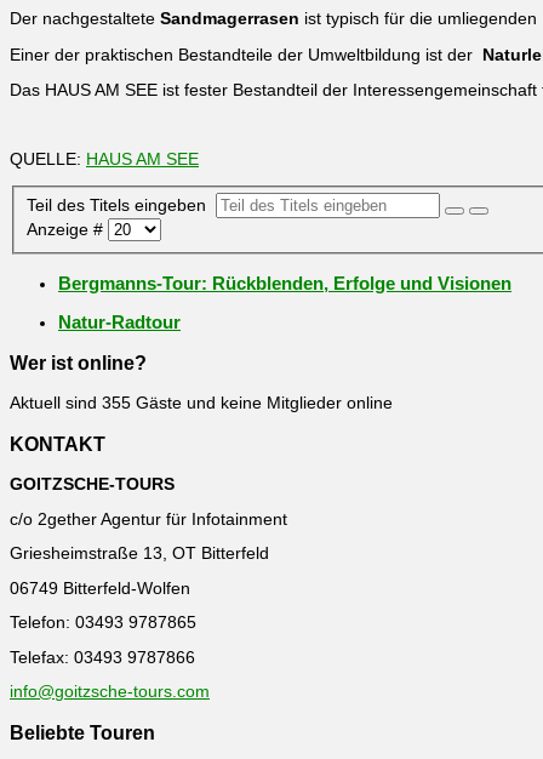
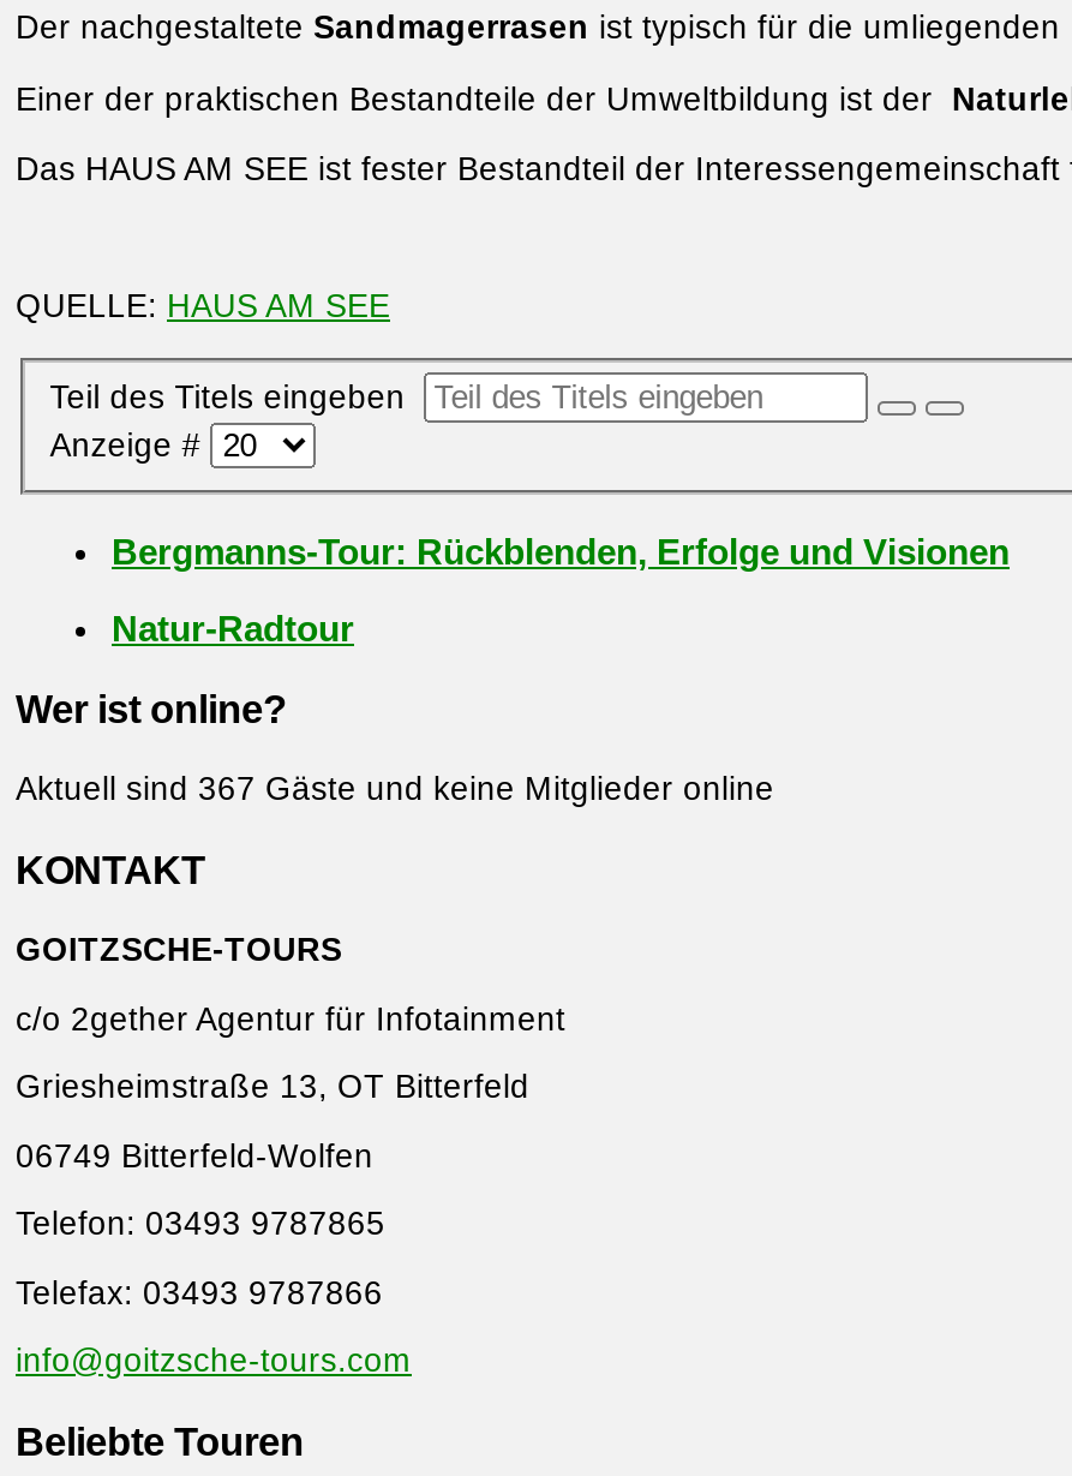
- Aktuell sind 355 Gäste und keine Mitglieder online
+ Aktuell sind 367 Gäste und keine Mitglieder online
